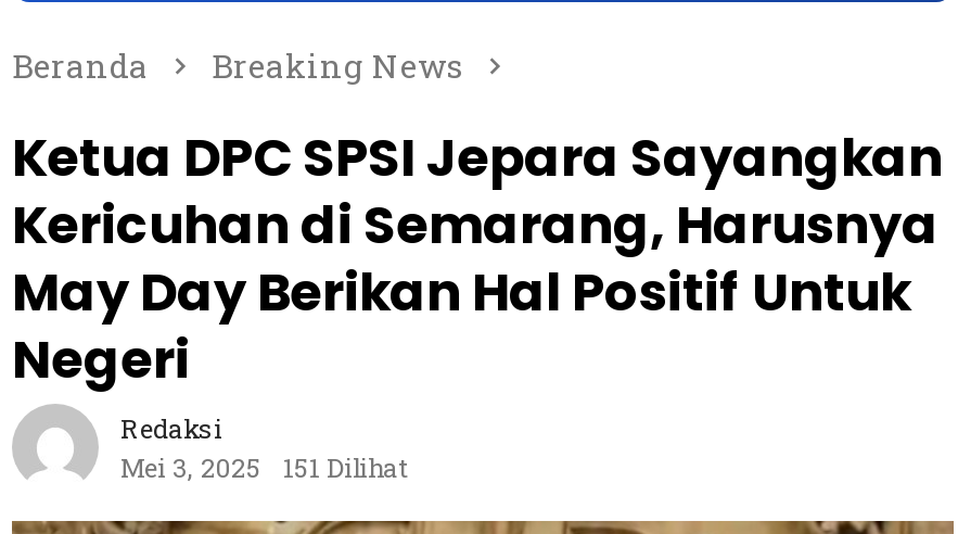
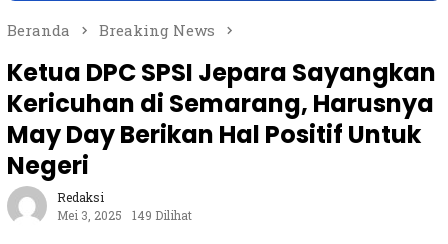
- Mei 3, 2025 151 Dilihat
+ Mei 3, 2025 149 Dilihat
